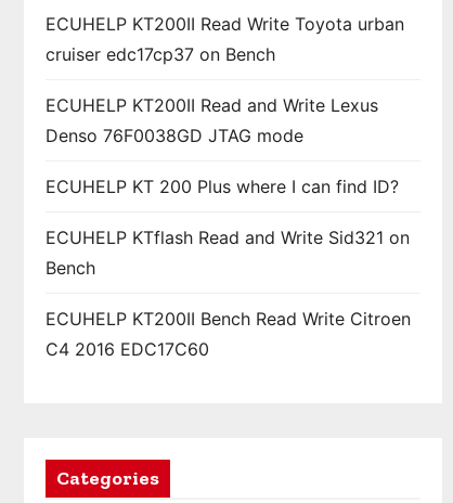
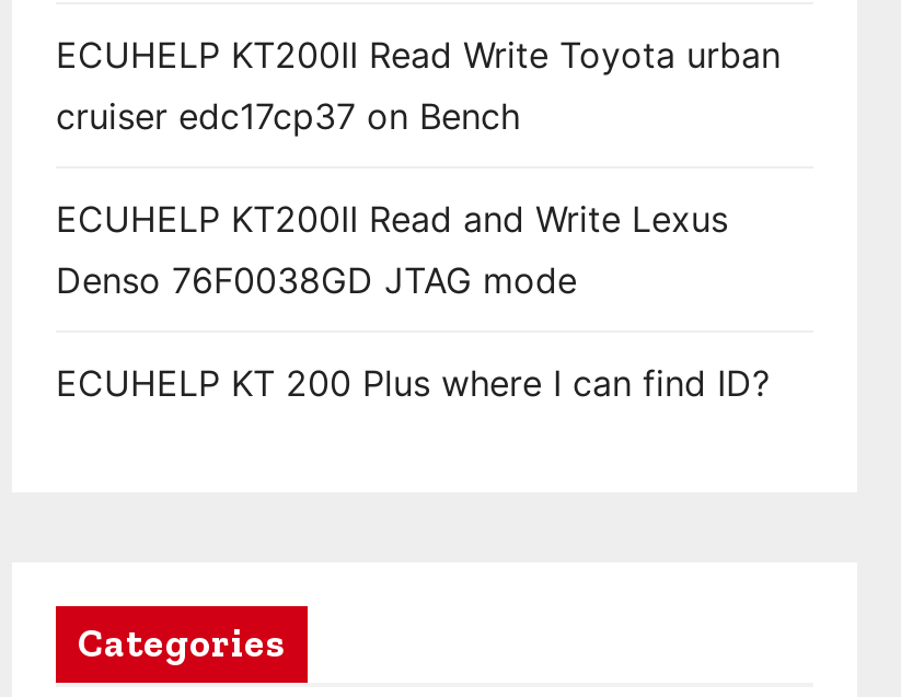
- ECUHELP KTflash Read and Write Sid321 on
- Bench
- ECUHELP KT200II Bench Read Write Citroen
- C4 2016 EDC17C60
